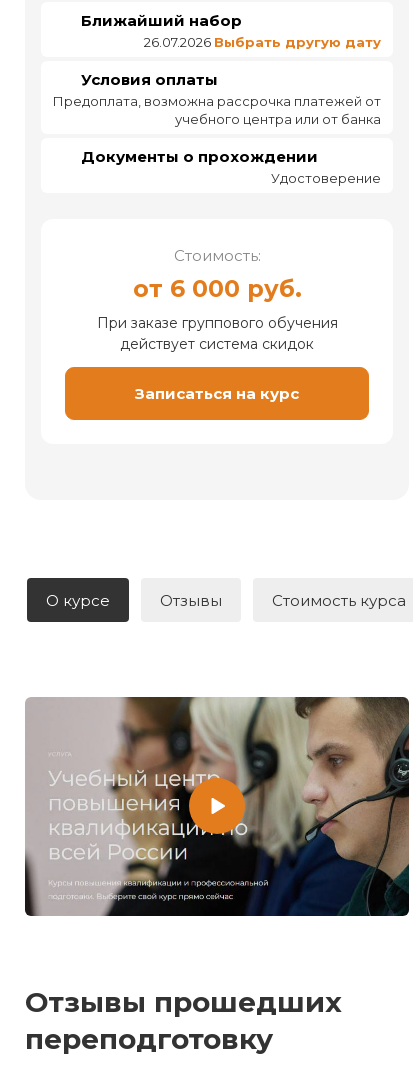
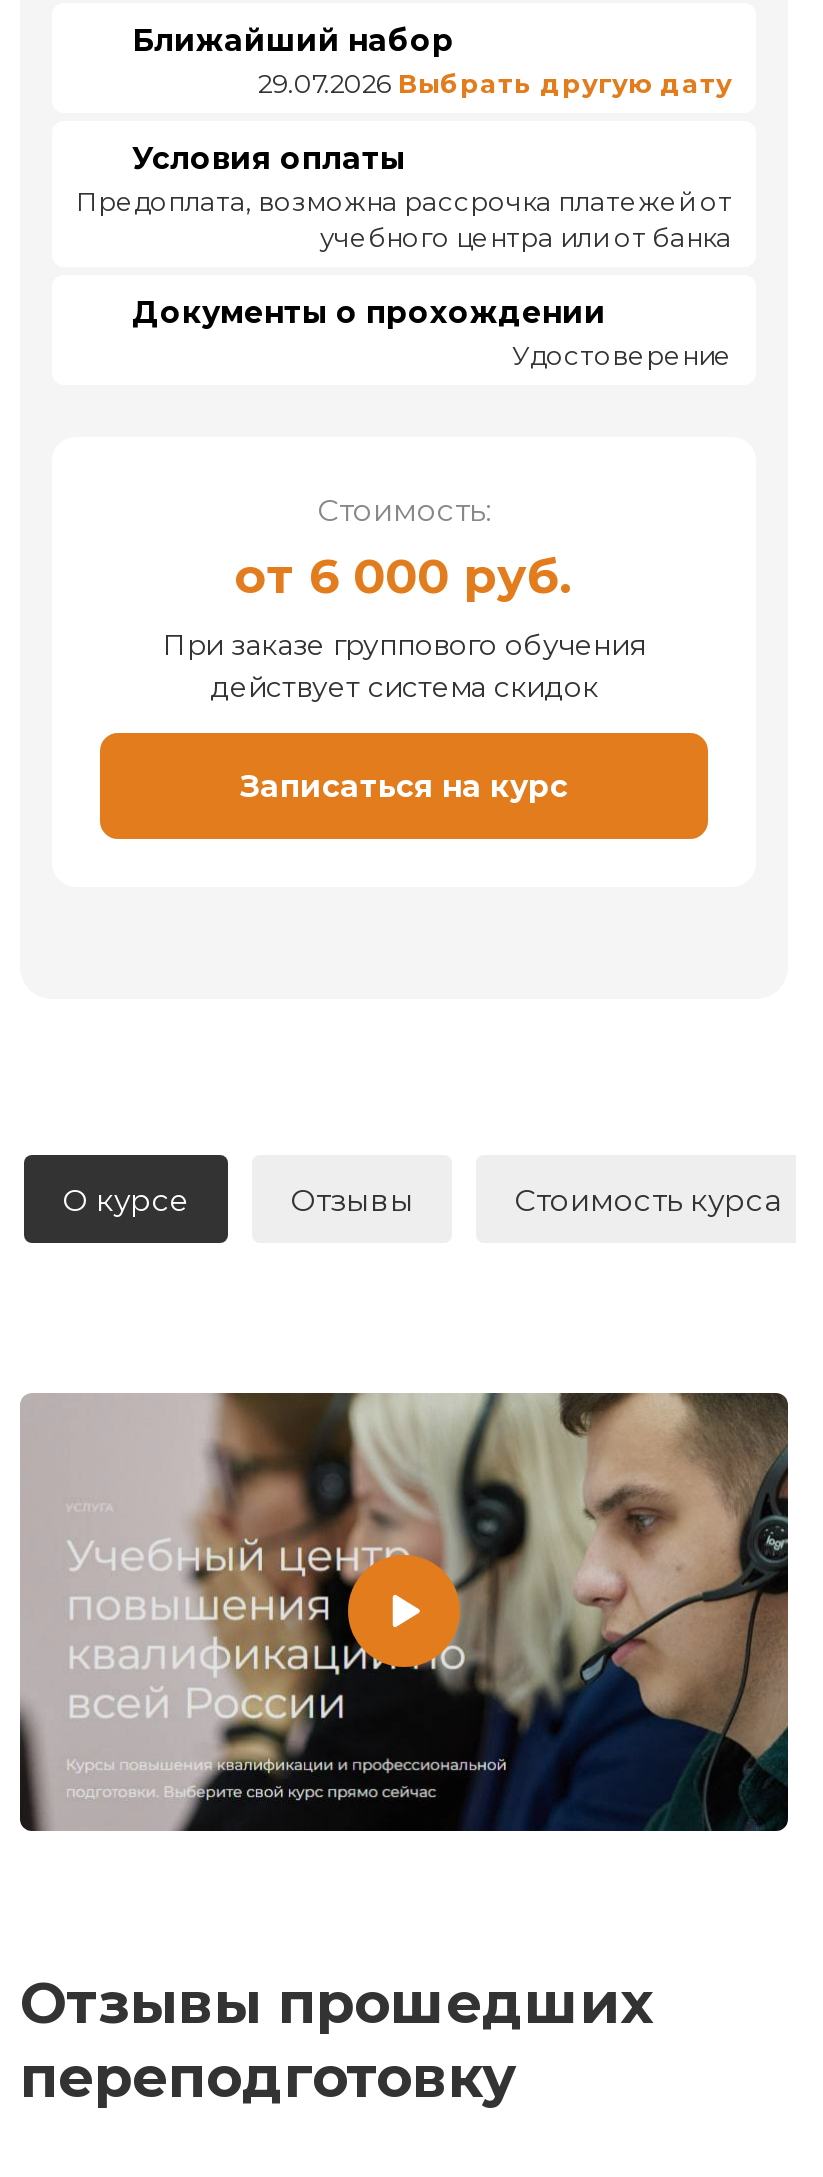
- 26.07.2026 Выбрать другую дату
+ 29.07.2026 Выбрать другую дату
